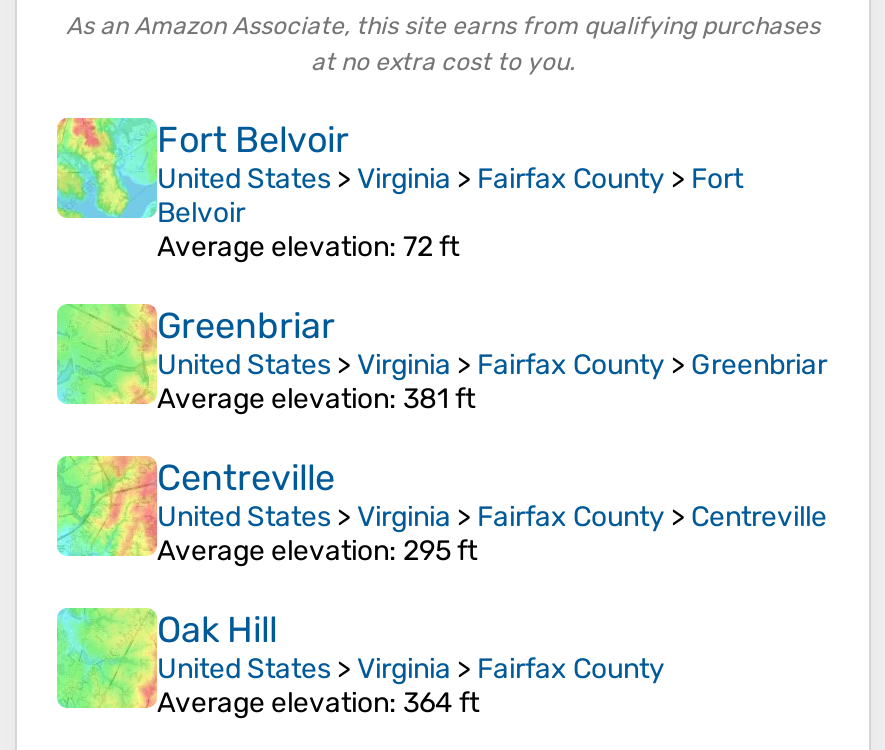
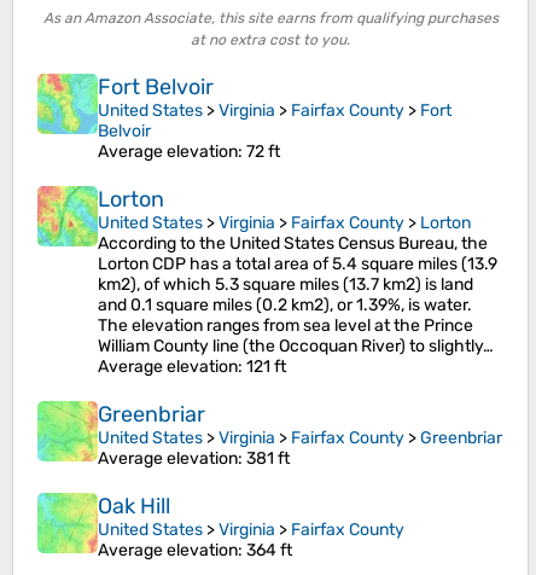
+ [image]
+ Lorton
+ United States > Virginia > Fairfax County > Lorton
+ According to the United States Census Bureau, the
+ Lorton CDP has a total area of 5.4 square miles (13.9
+ km2), of which 5.3 square miles (13.7 km2) is land
+ and 0.1 square miles (0.2 km2), or 1.39%, is water.
+ The elevation ranges from sea level at the Prince
+ William County line (the Occoquan River) to slightly…
+ Average elevation: 121 ft

moved down: [image] | Greenbriar | United States > Virginia > Fairfax County > Greenbriar | Average elevation: 381 ft

- [image]
- Centreville
- United States > Virginia > Fairfax County > Centreville
- Average elevation: 295 ft
